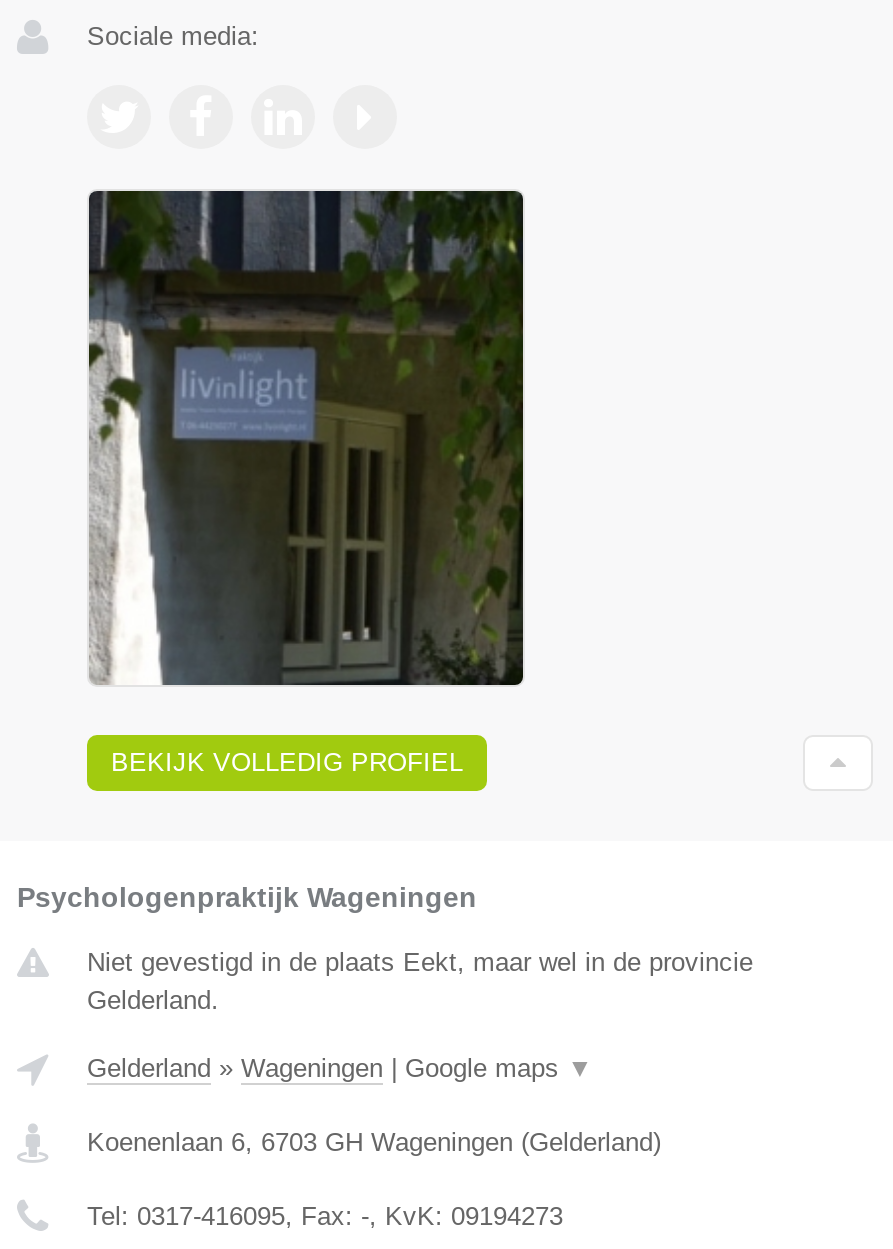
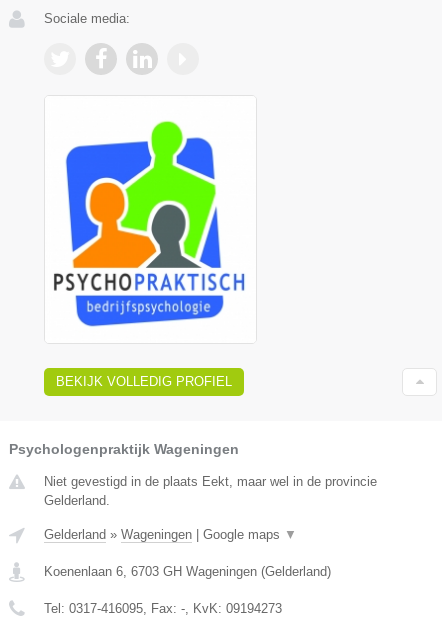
- [image]
+ [image]
